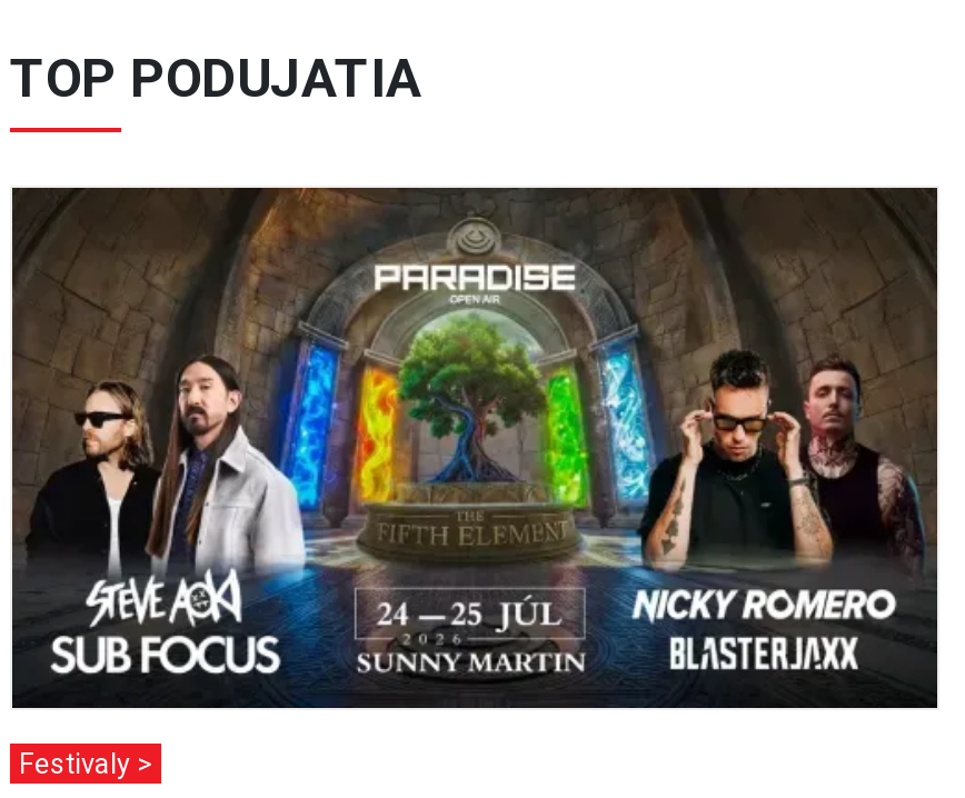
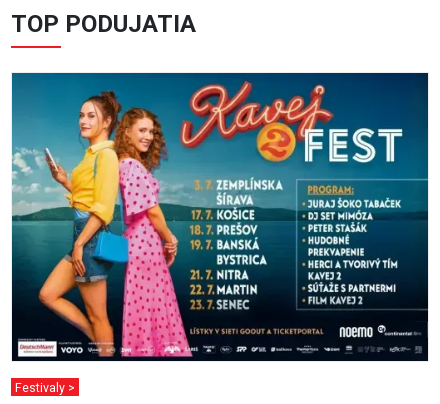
- [image]
+ [image]
